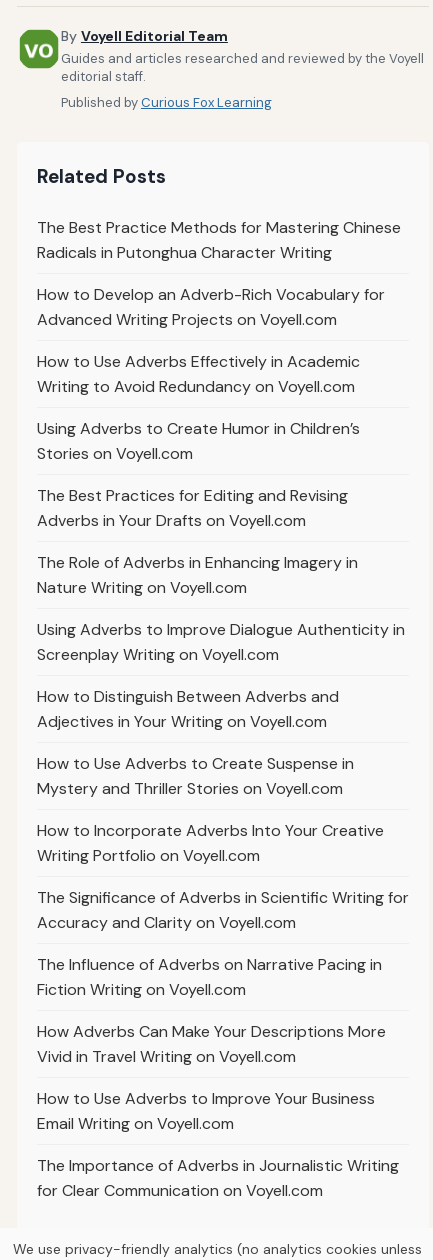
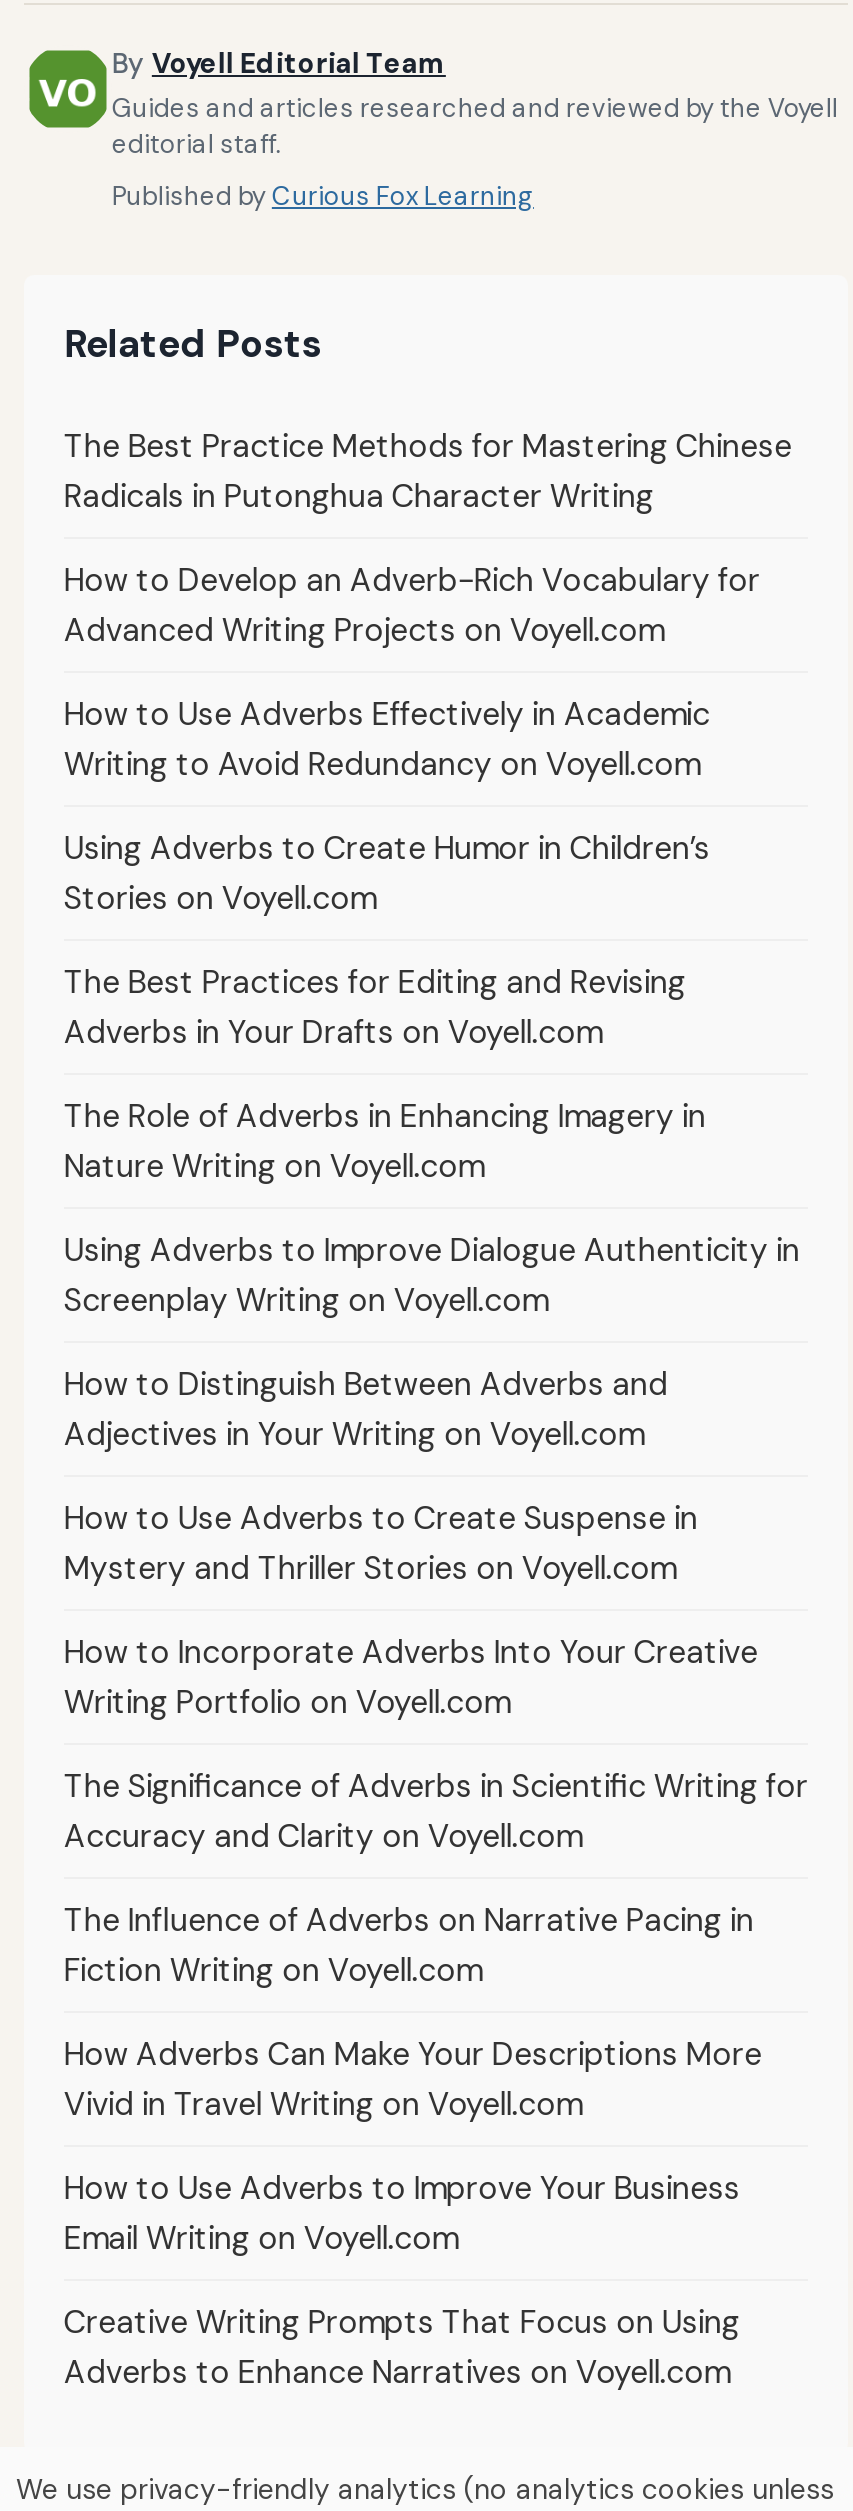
- The Importance of Adverbs in Journalistic Writing
- for Clear Communication on Voyell.com
+ Creative Writing Prompts That Focus on Using
+ Adverbs to Enhance Narratives on Voyell.com
